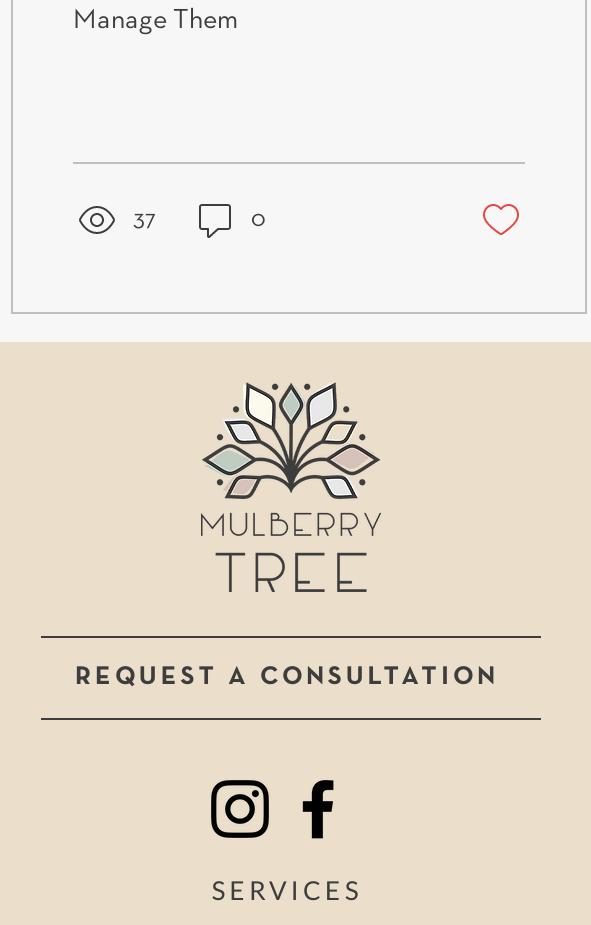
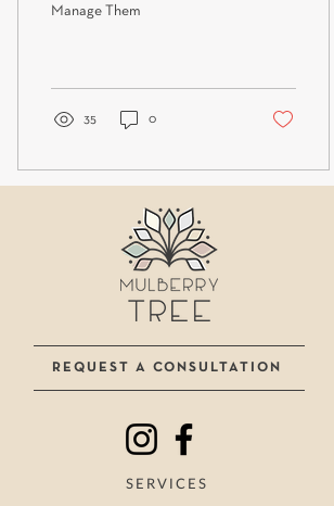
- 37
+ 35
